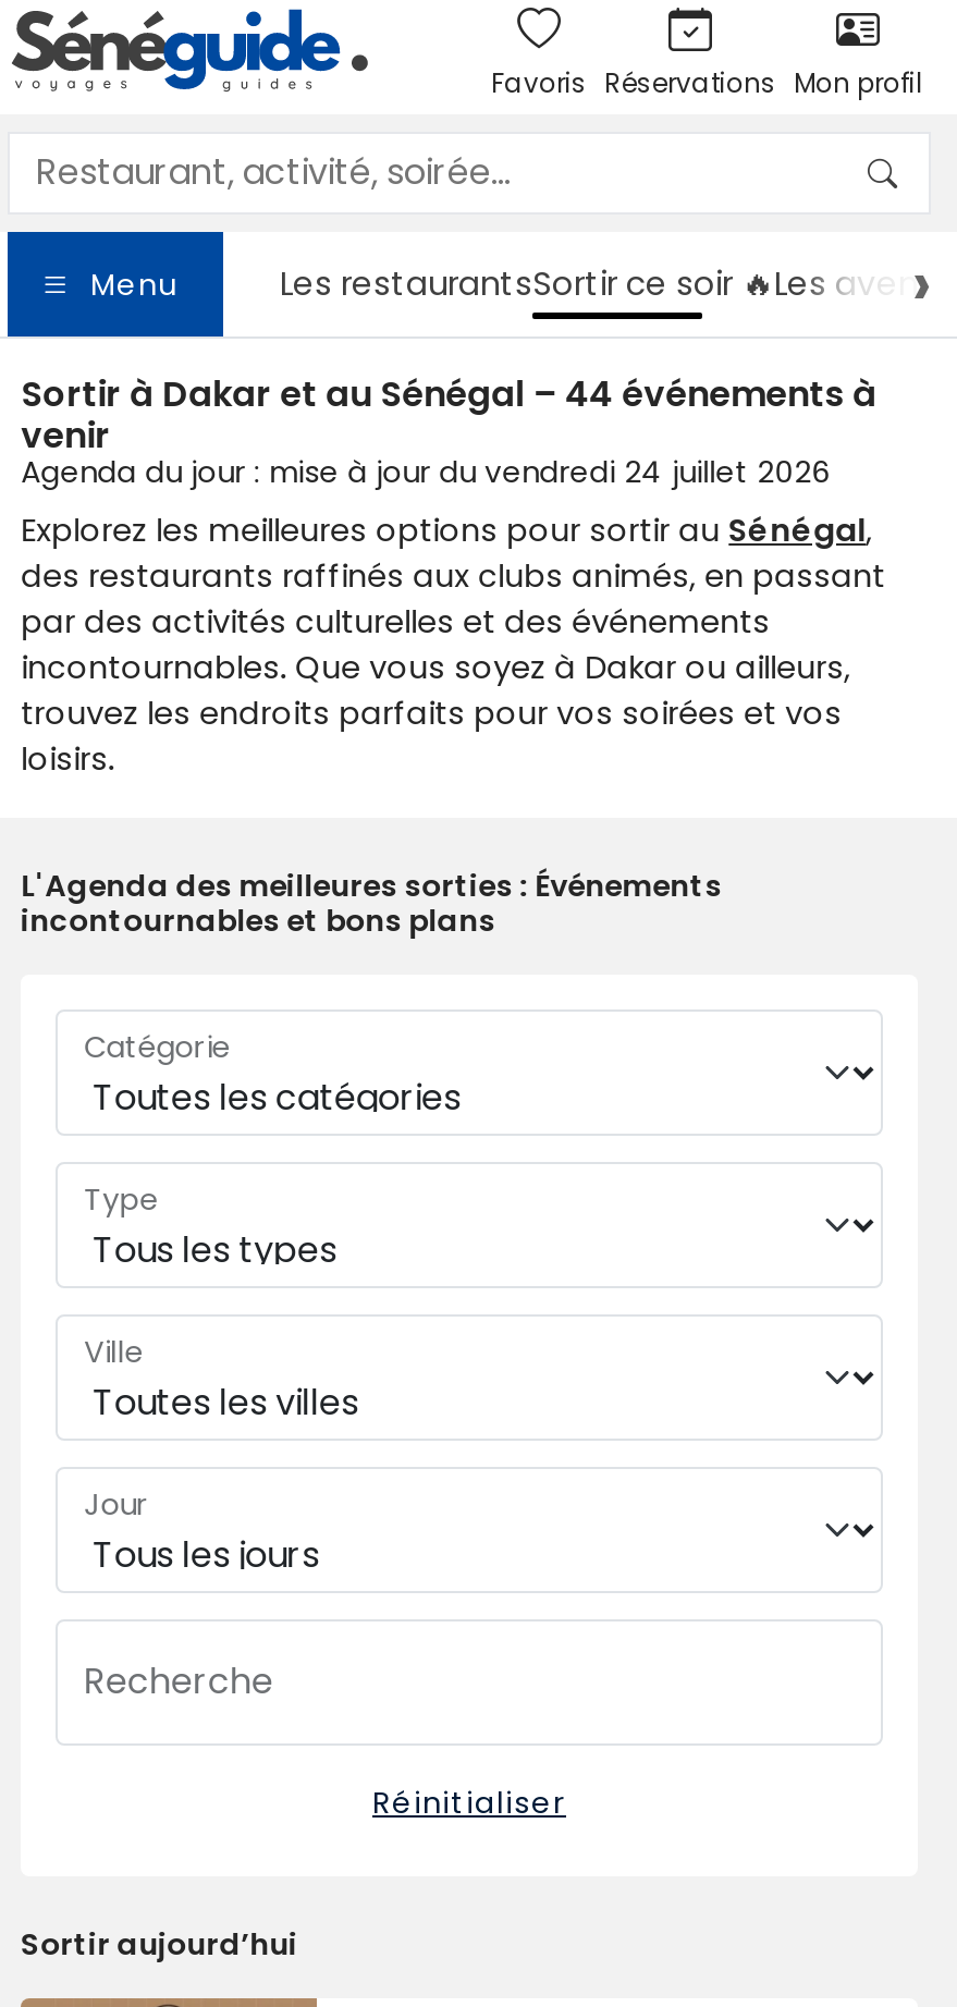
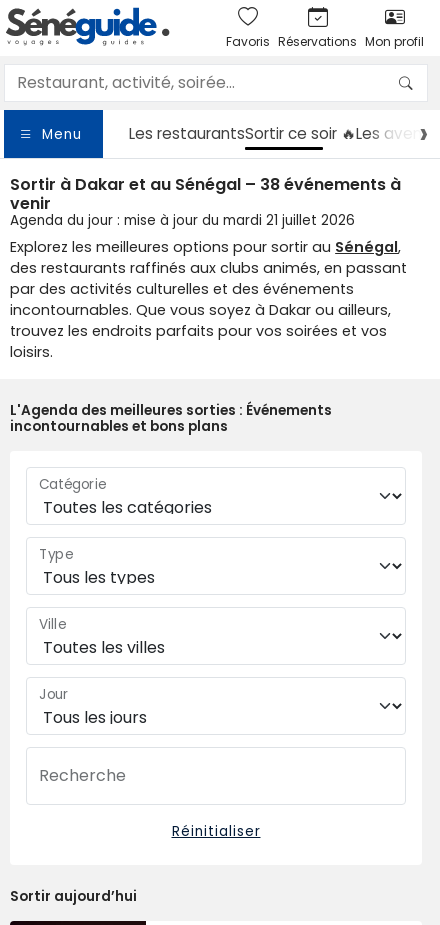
- Sortir à Dakar et au Sénégal – 44 événements à
+ Sortir à Dakar et au Sénégal – 38 événements à

- Agenda du jour : mise à jour du vendredi 24 juillet 2026
+ Agenda du jour : mise à jour du mardi 21 juillet 2026
